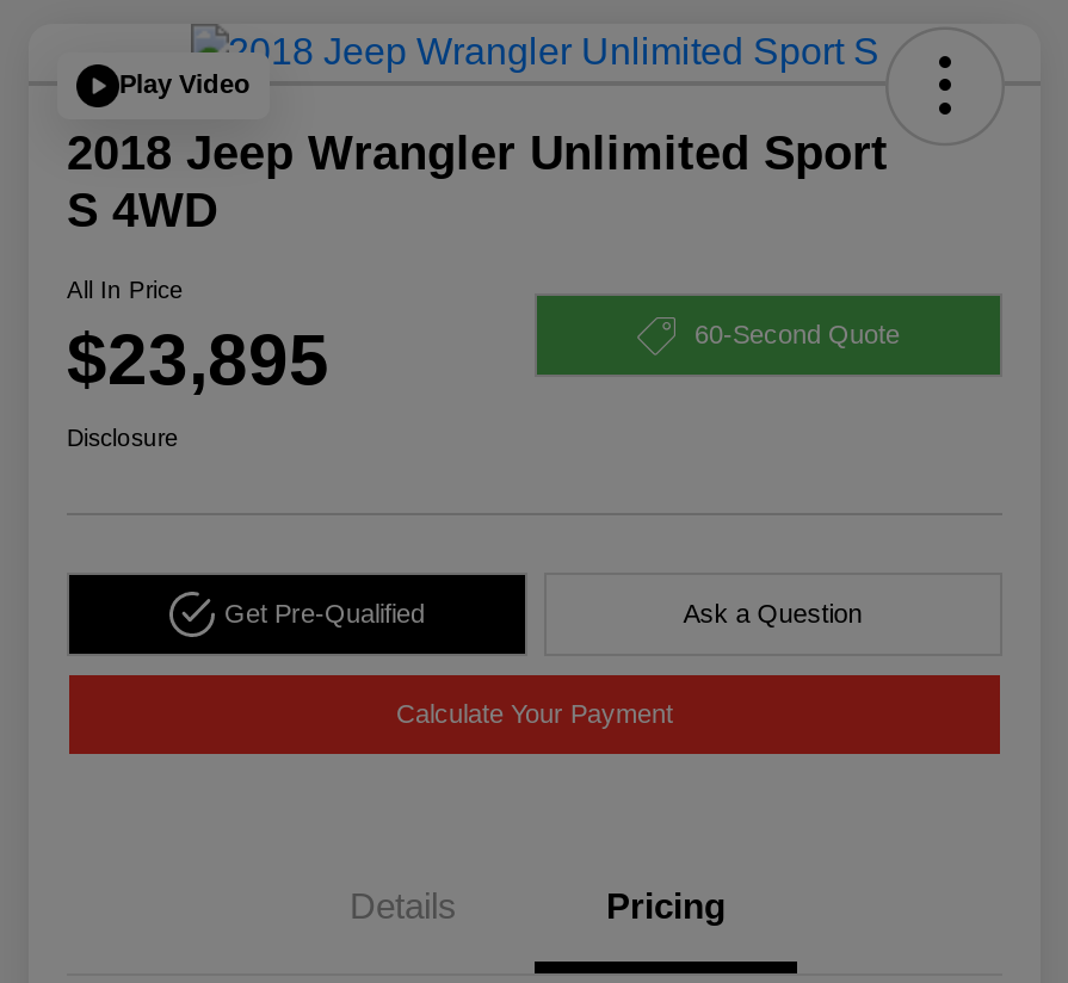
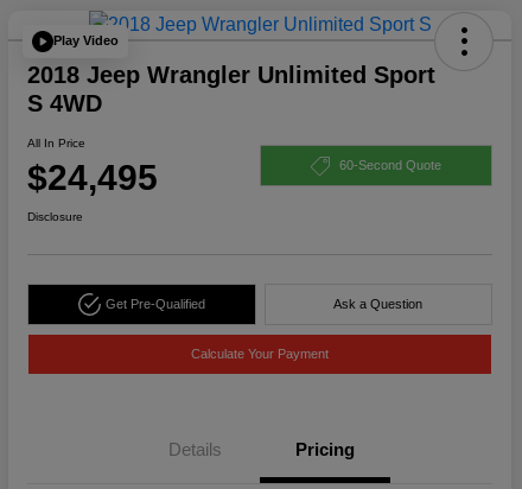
- $23,895
+ $24,495
